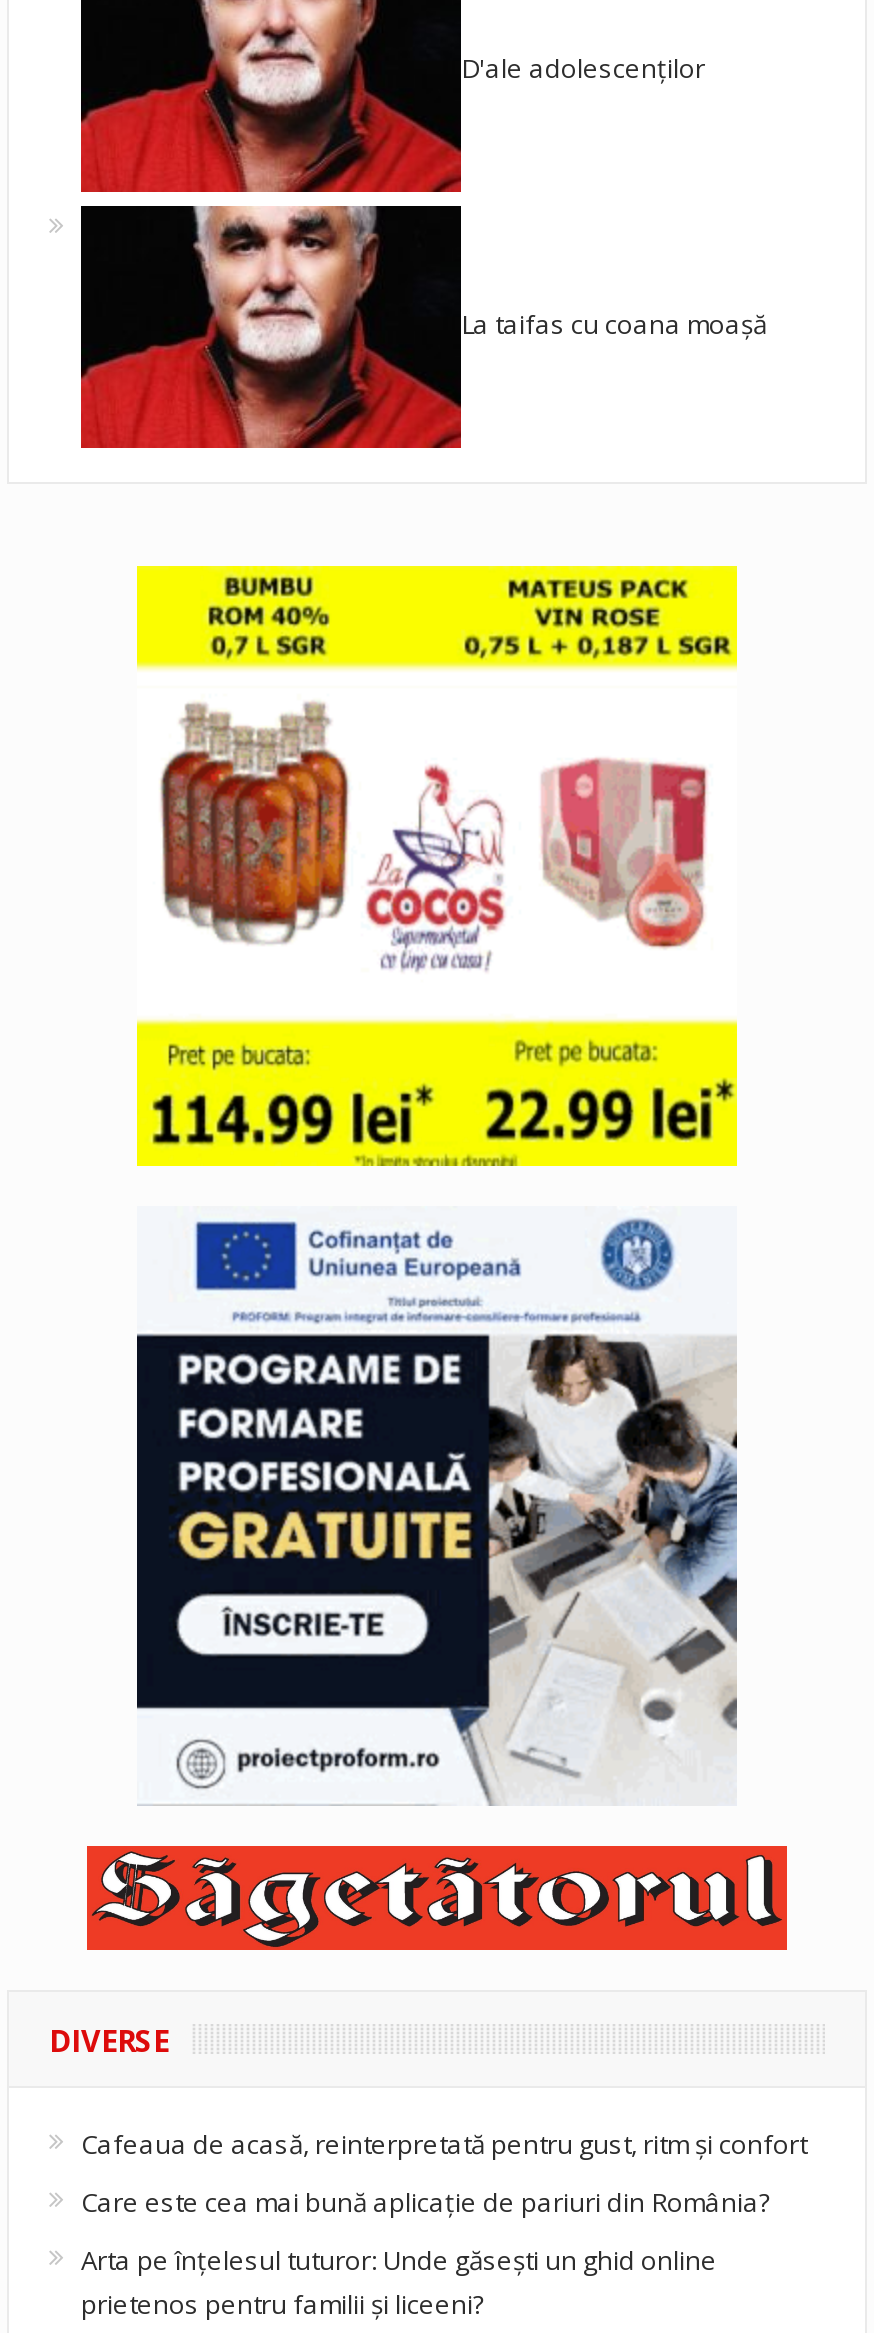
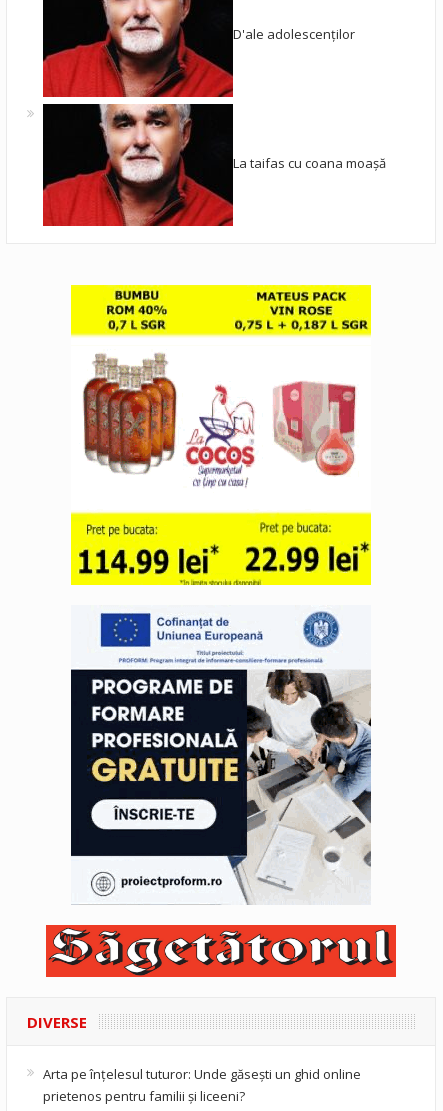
- Cafeaua de acasă, reinterpretată pentru gust, ritm și confort
- Care este cea mai bună aplicație de pariuri din România?
